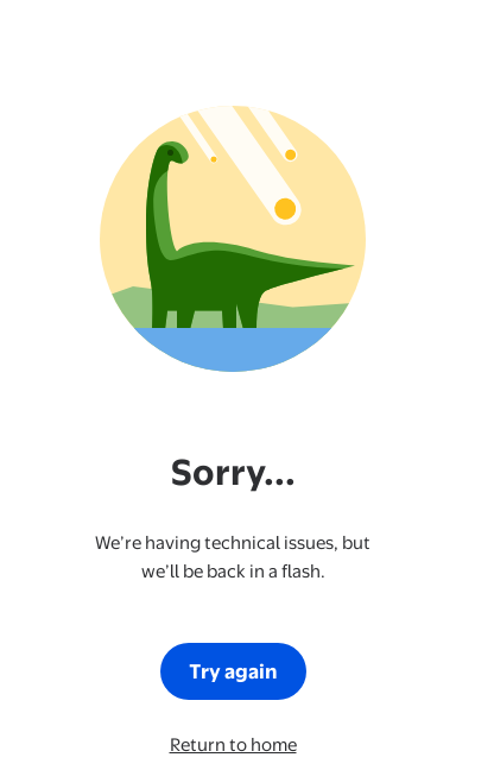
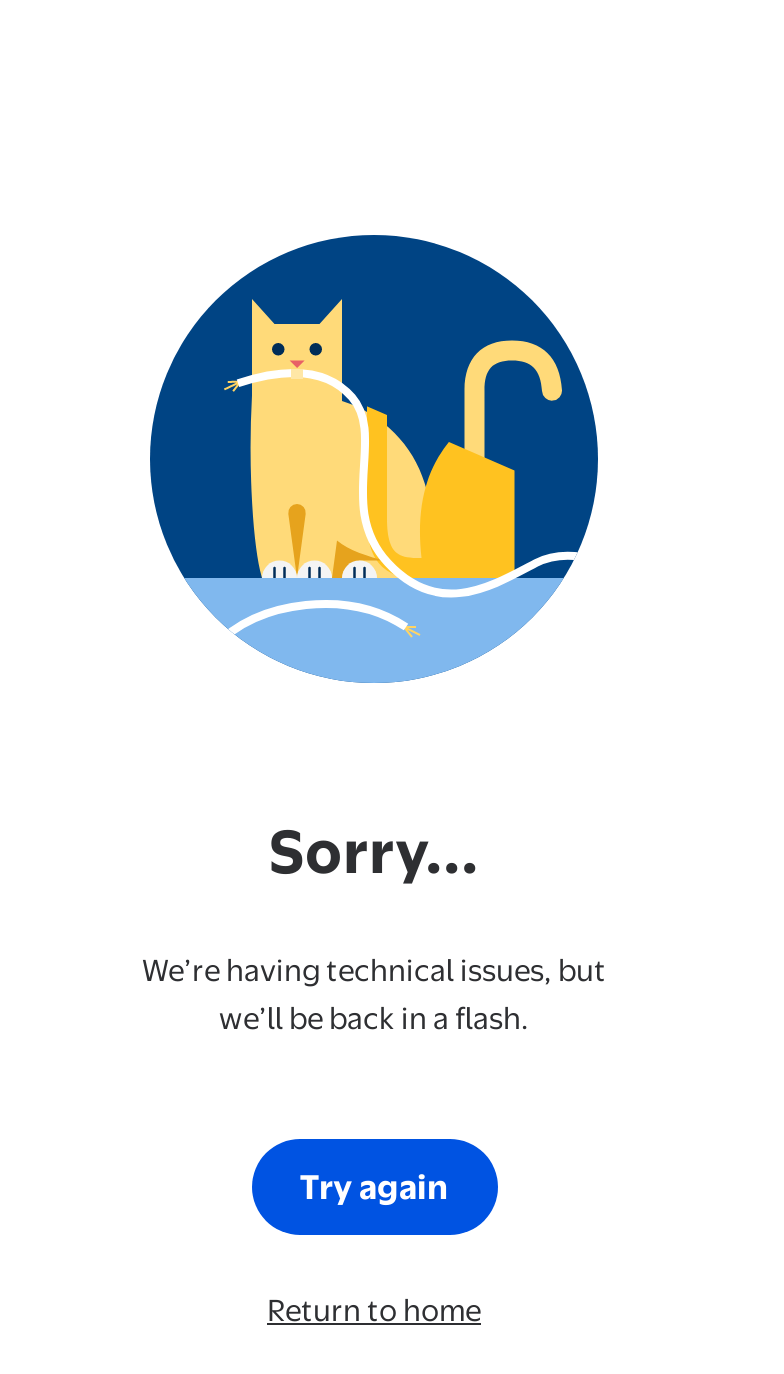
- [image]
+ [image]
